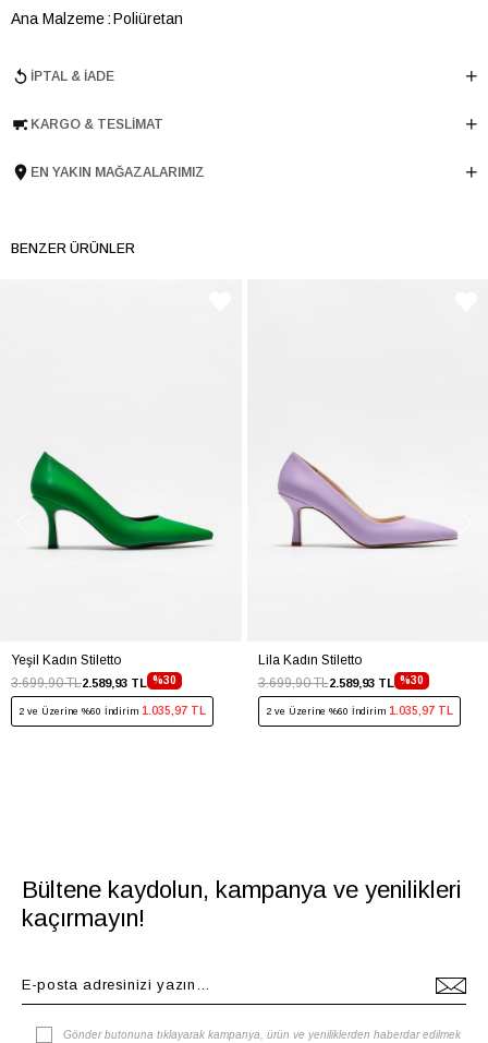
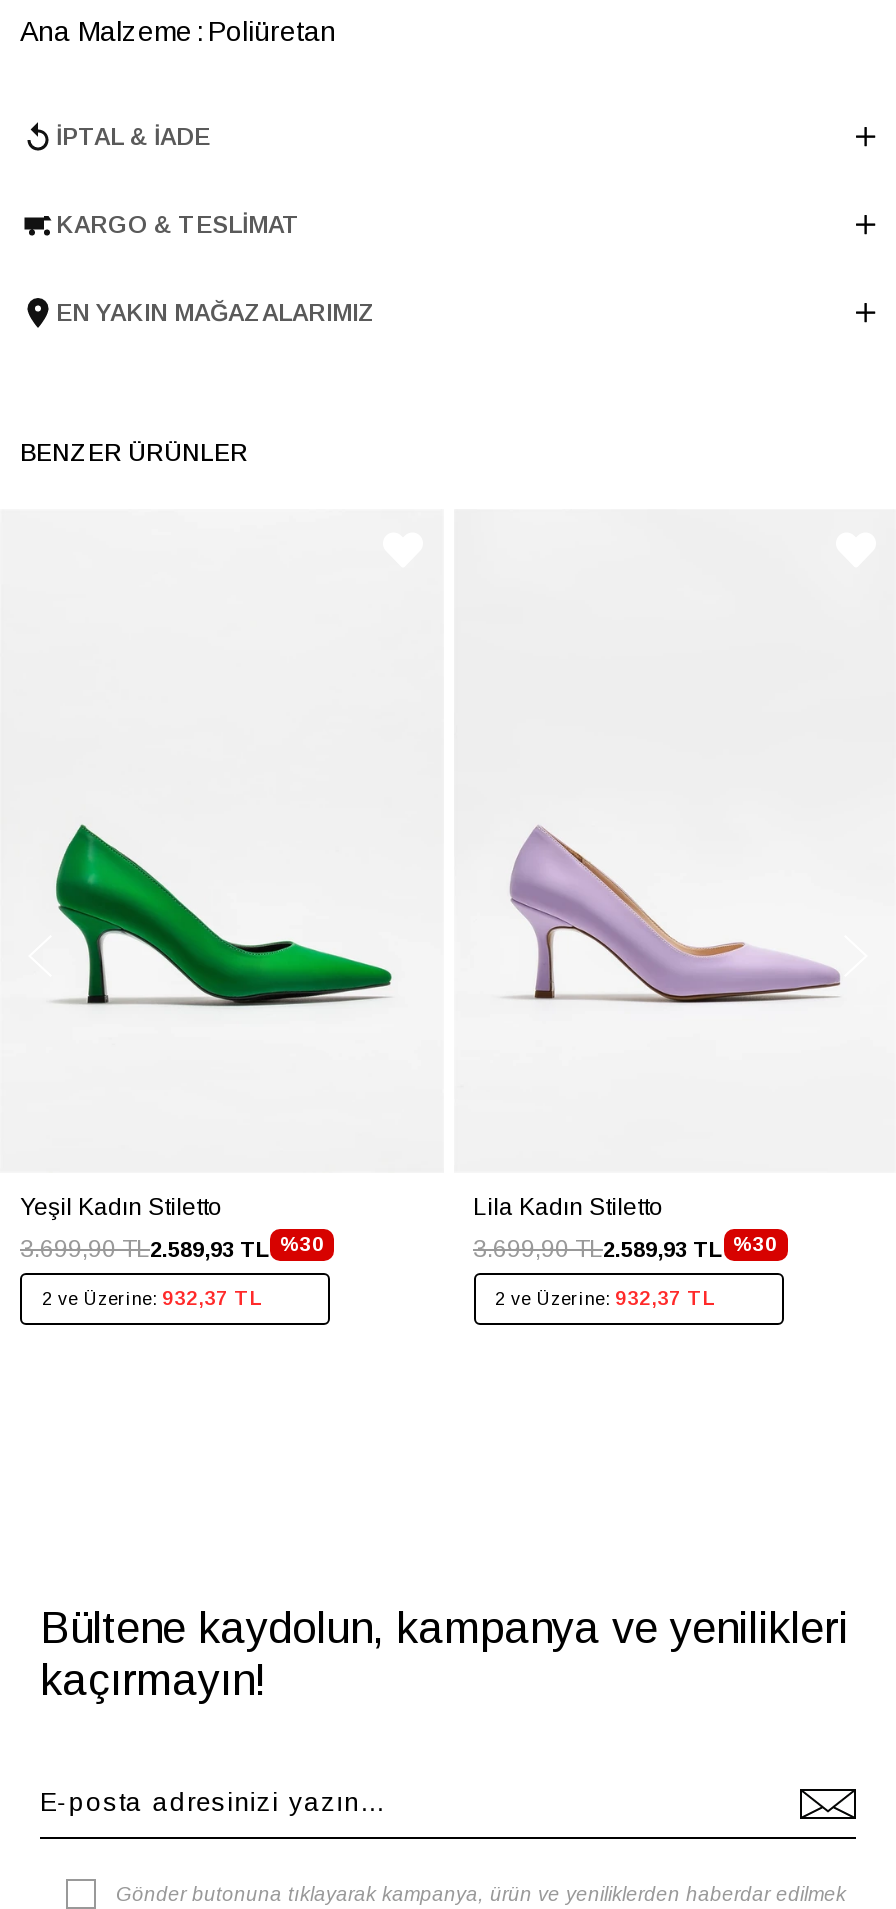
- 2 ve Üzerine %60 İndirim 1.035,97 TL
+ 2 ve Üzerine: 932,37 TL

- 2 ve Üzerine %60 İndirim 1.035,97 TL
+ 2 ve Üzerine: 932,37 TL
